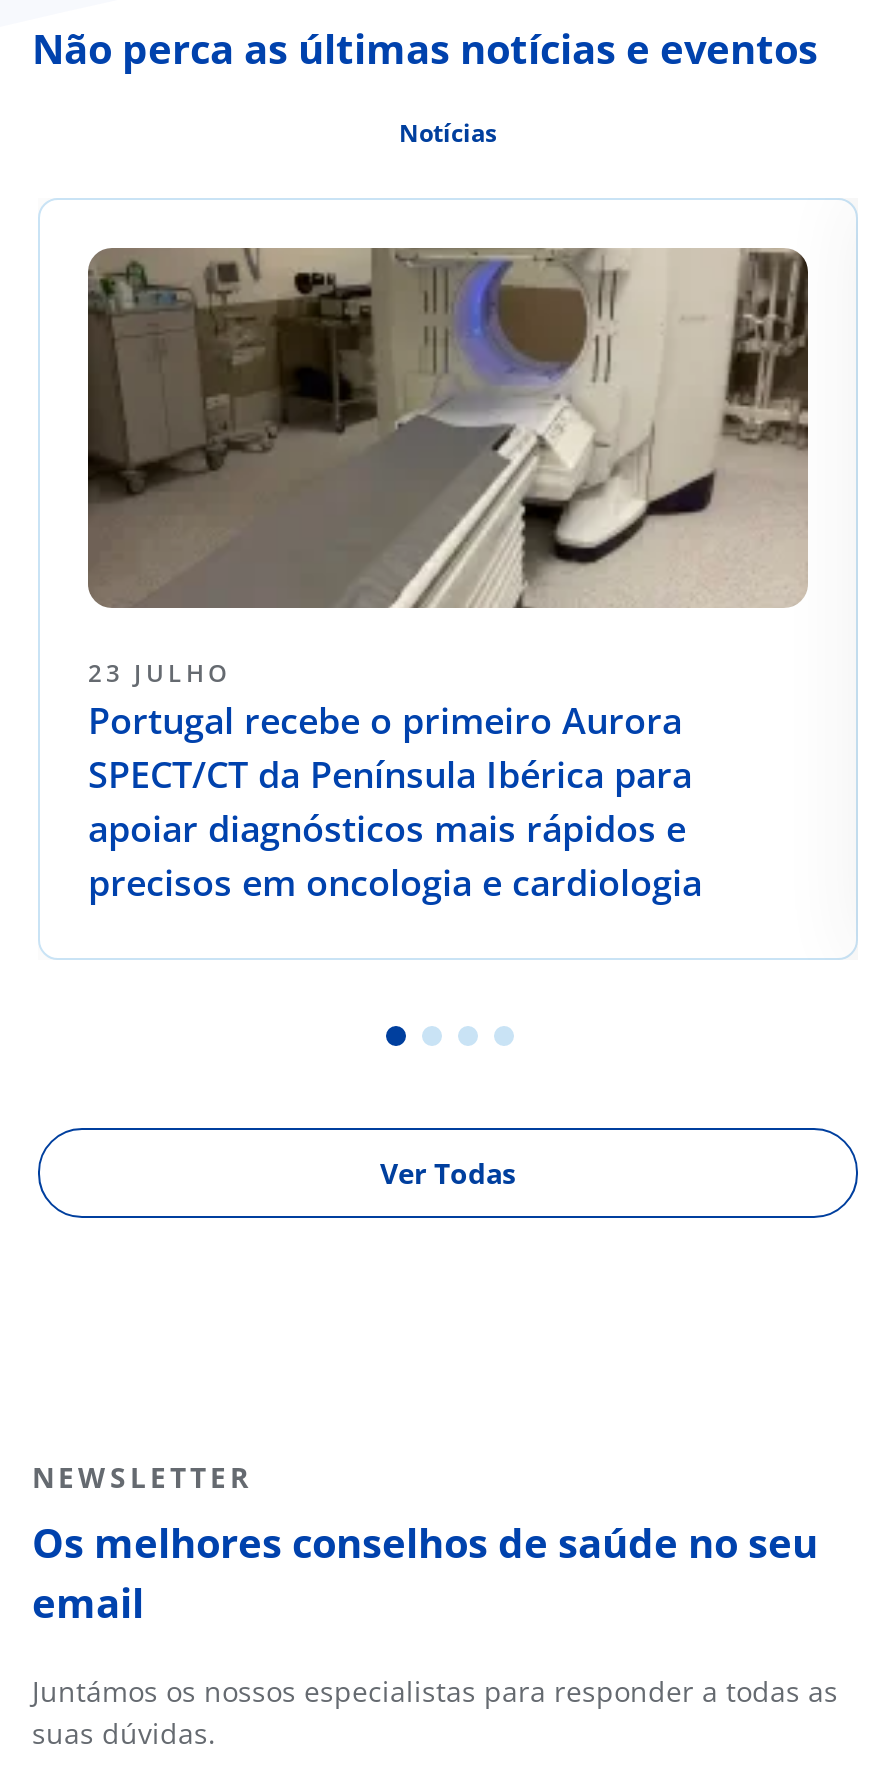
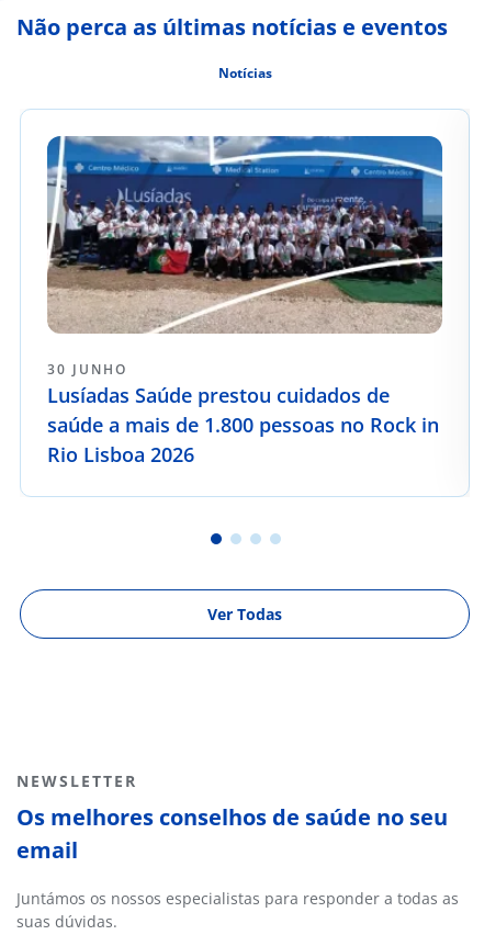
- [image]
- 23 JULHO
- Portugal recebe o primeiro Aurora
- SPECT/CT da Península Ibérica para
- apoiar diagnósticos mais rápidos e
- precisos em oncologia e cardiologia
+ [image]
+ 30 JUNHO
+ Lusíadas Saúde prestou cuidados de
+ saúde a mais de 1.800 pessoas no Rock in
+ Rio Lisboa 2026
